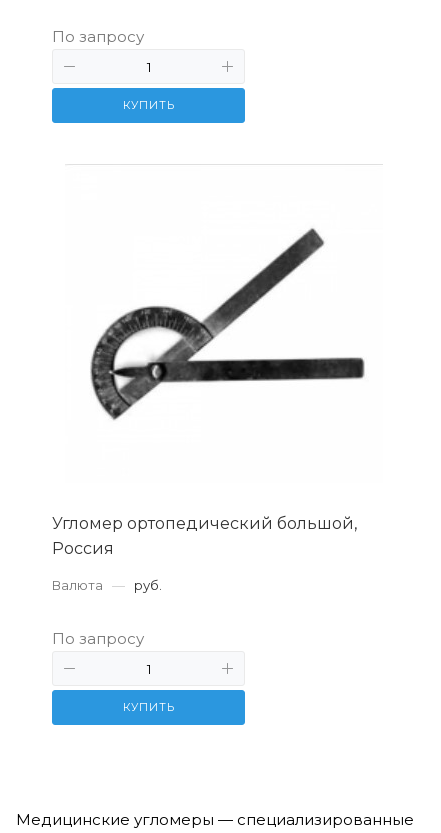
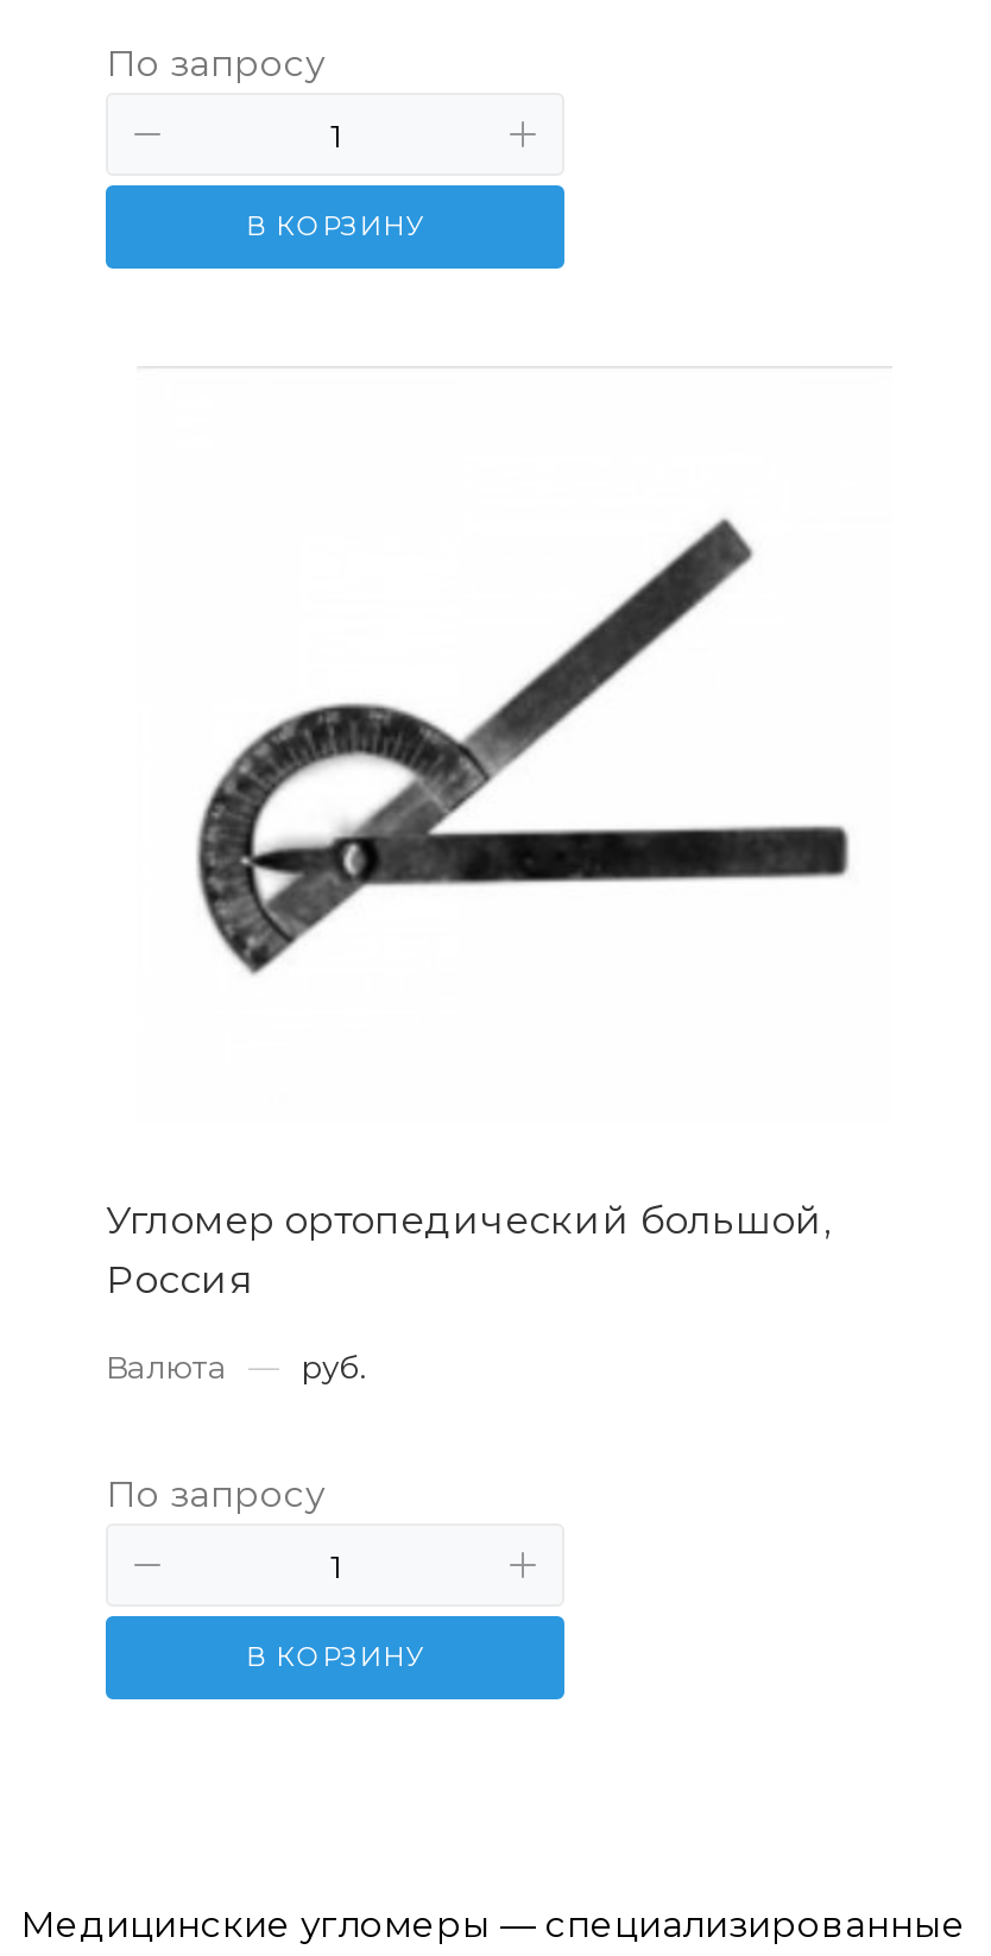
- КУПИТЬ
+ В КОРЗИНУ

- КУПИТЬ
+ В КОРЗИНУ
